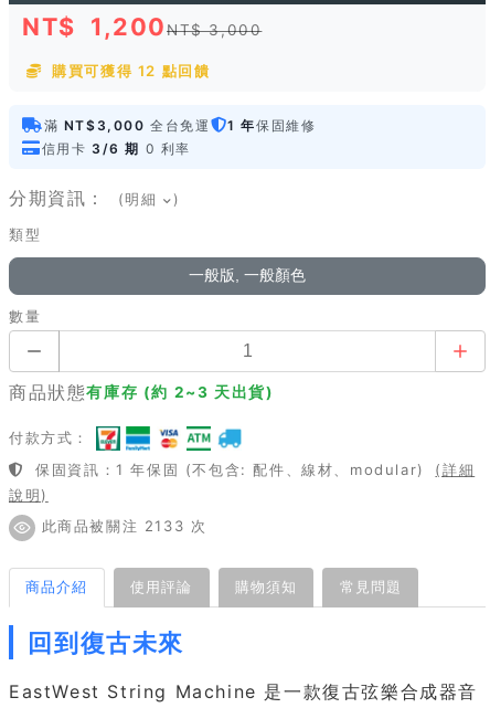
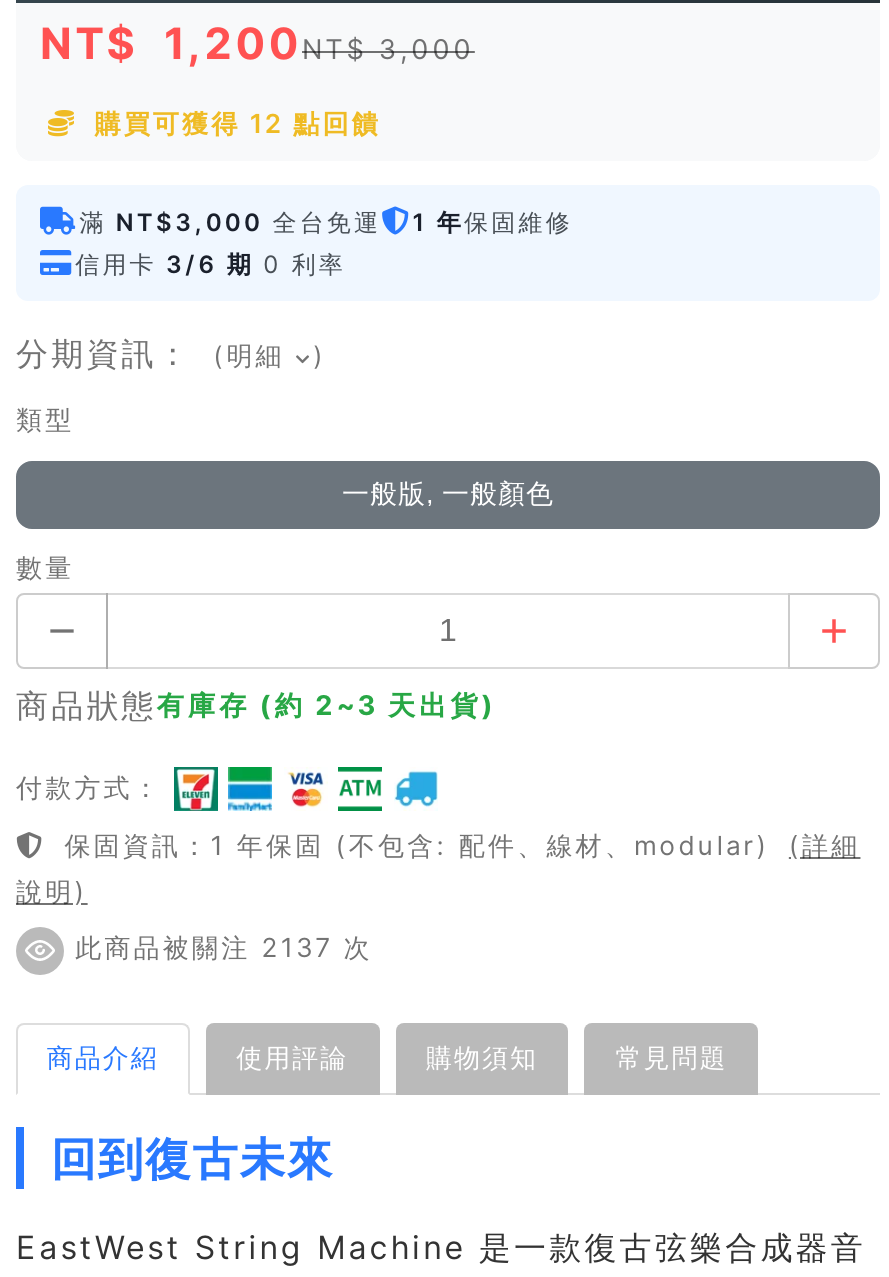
- 此商品被關注 2133 次
+ 此商品被關注 2137 次
